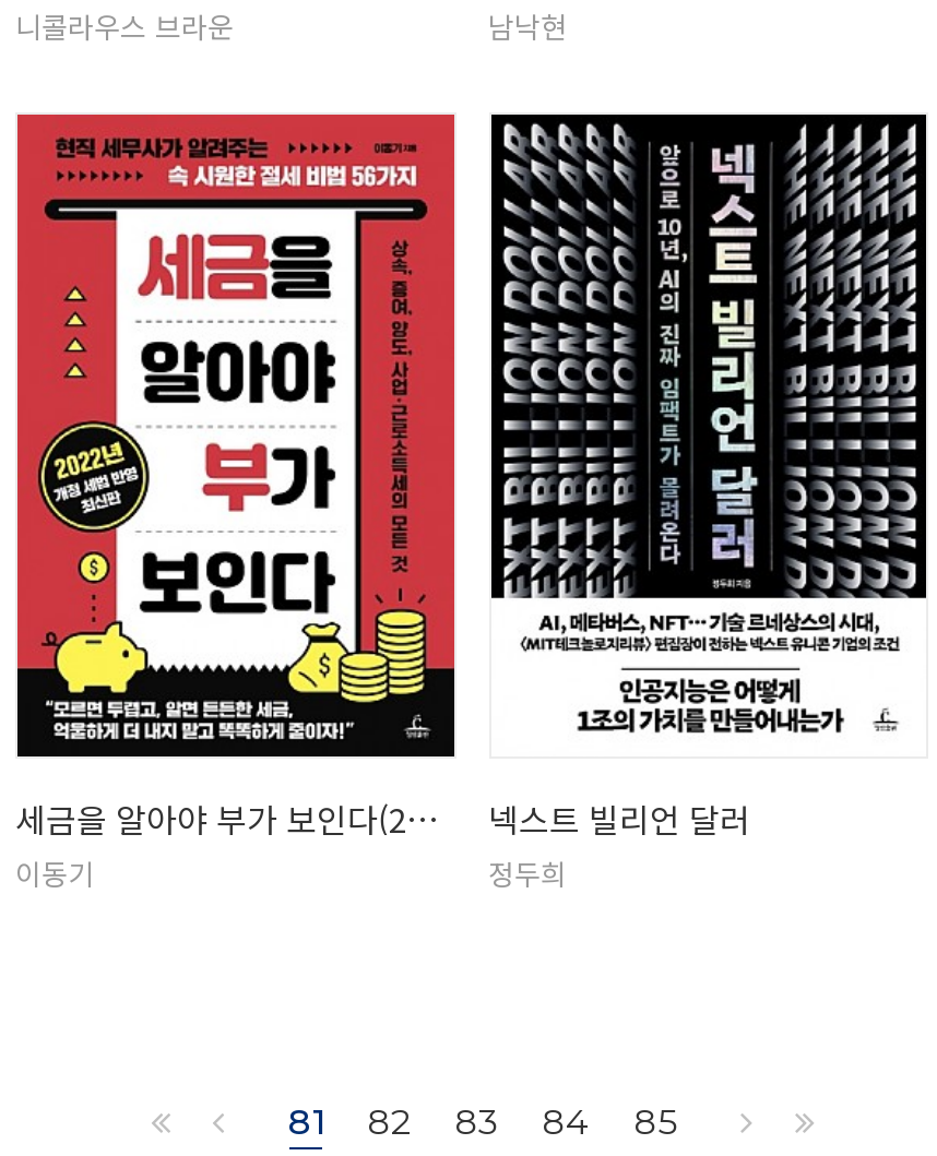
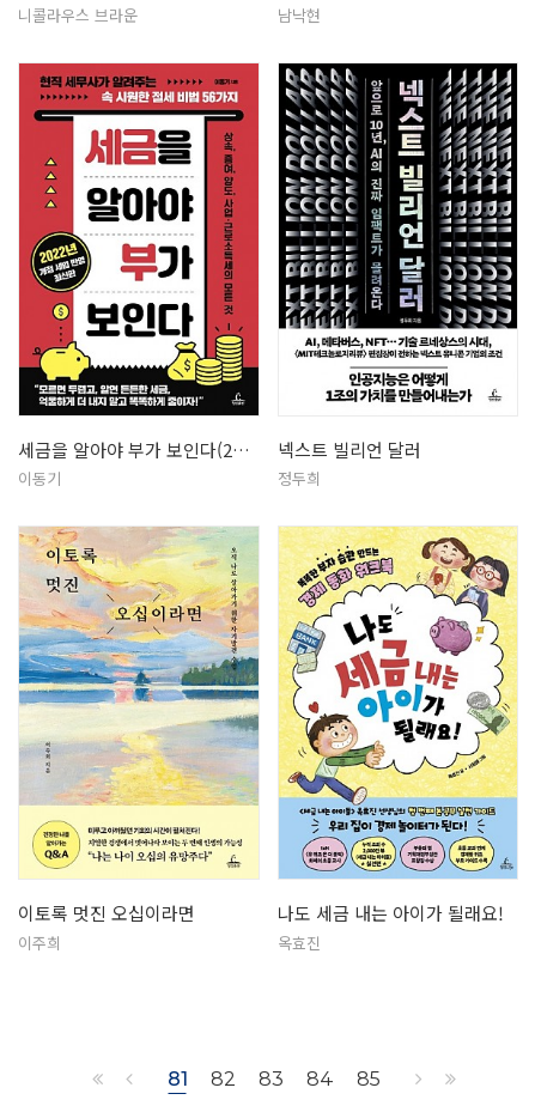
+ [image]
+ 이토록 멋진 오십이라면
+ 이주희

+ [image]
+ 나도 세금 내는 아이가 될래요!
+ 옥효진
